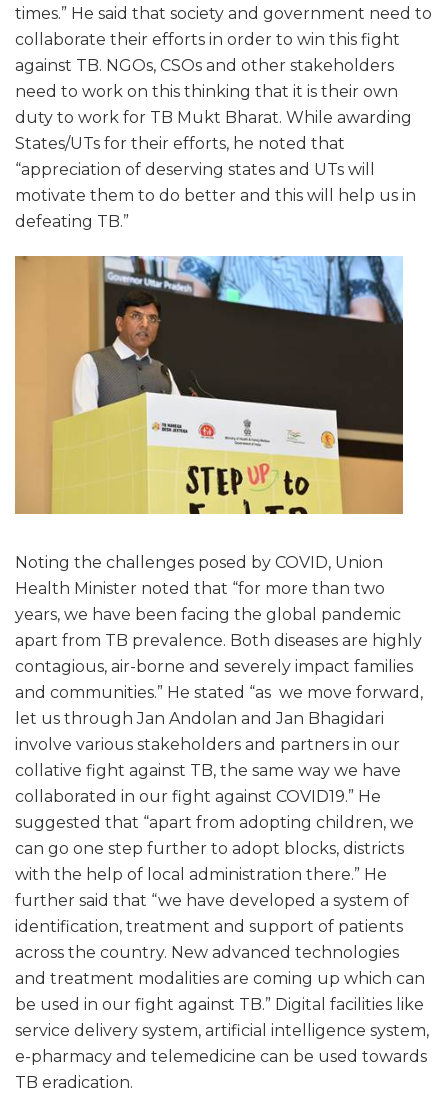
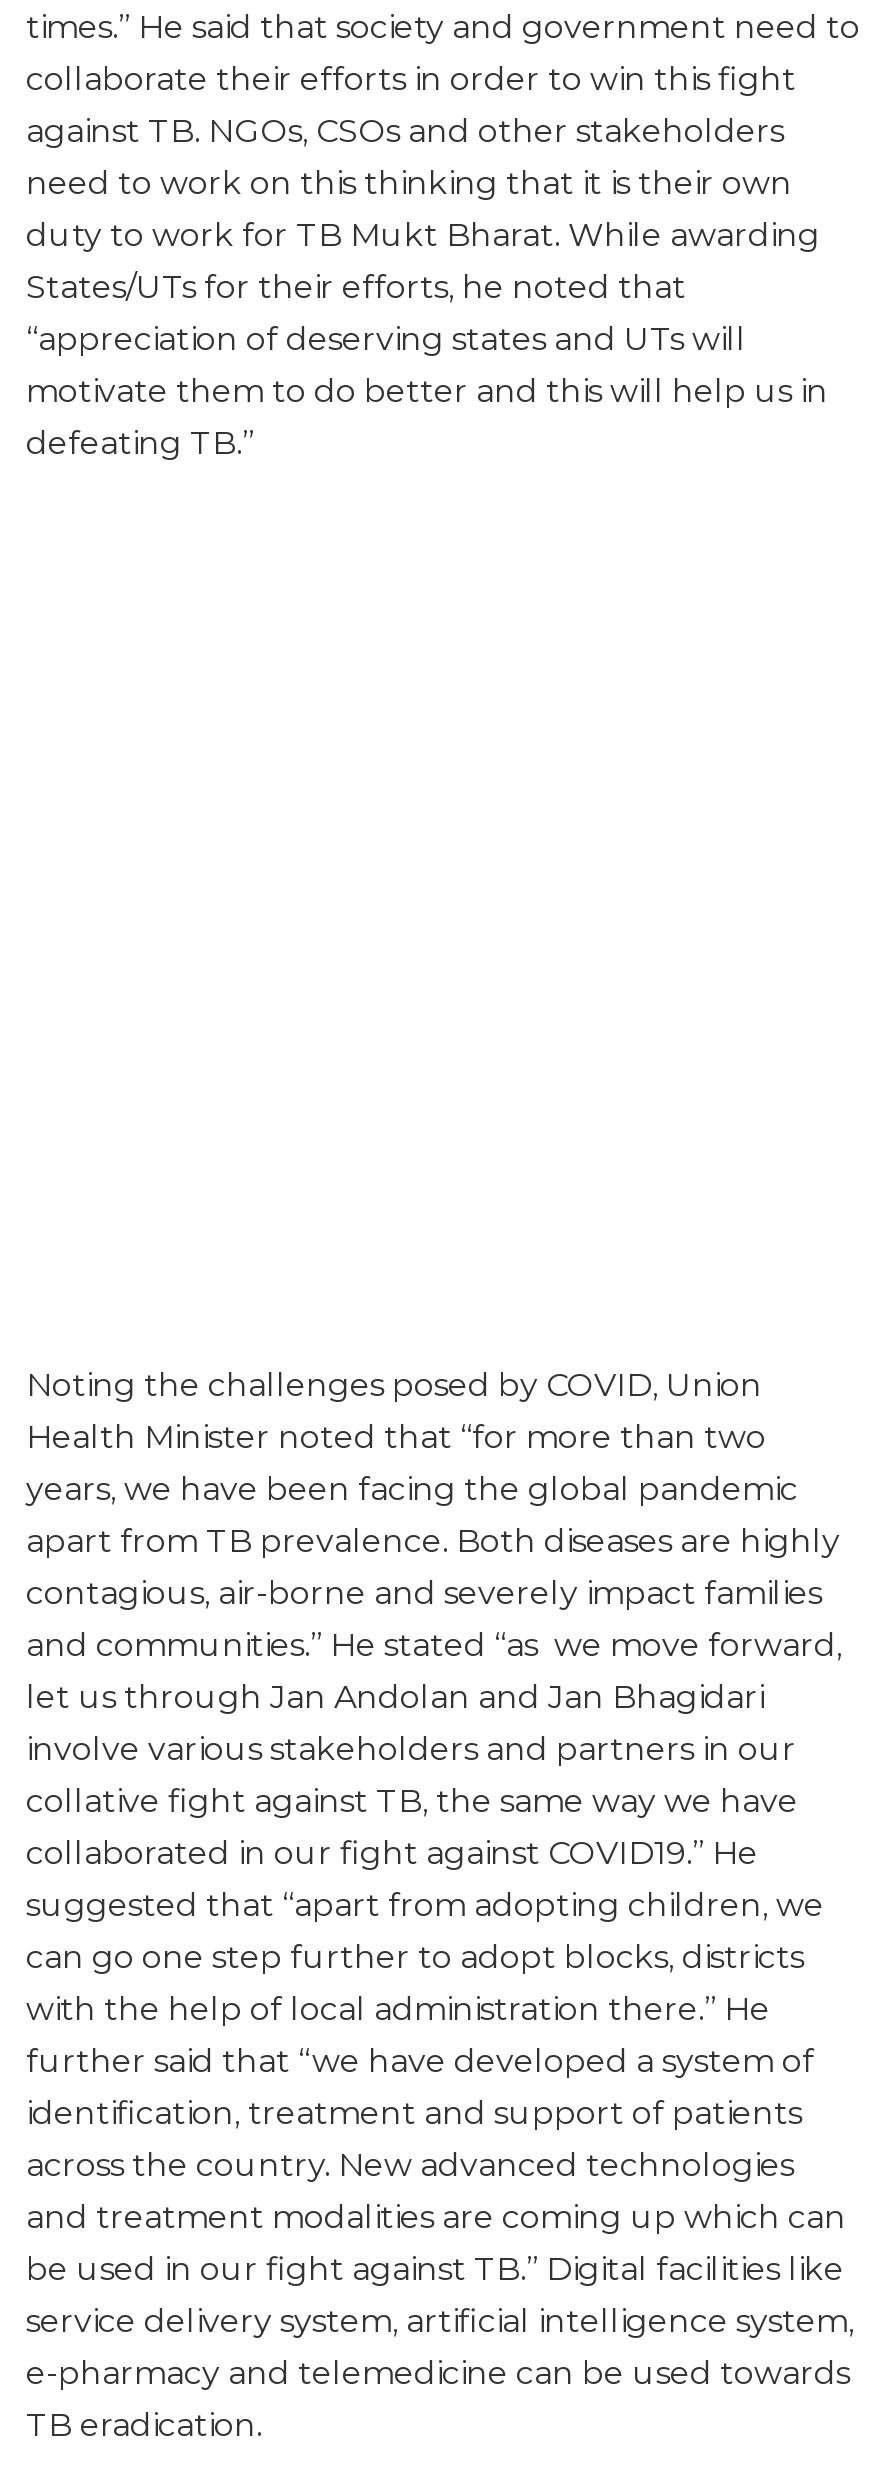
- [image]
